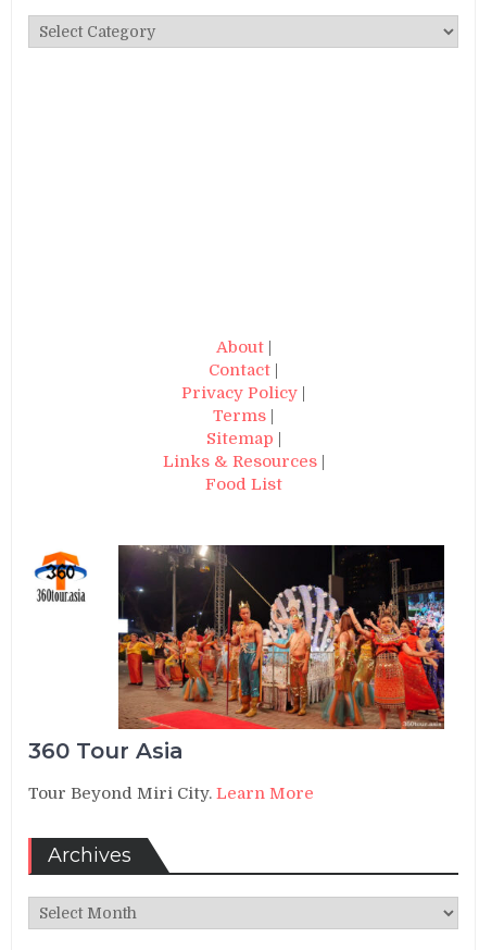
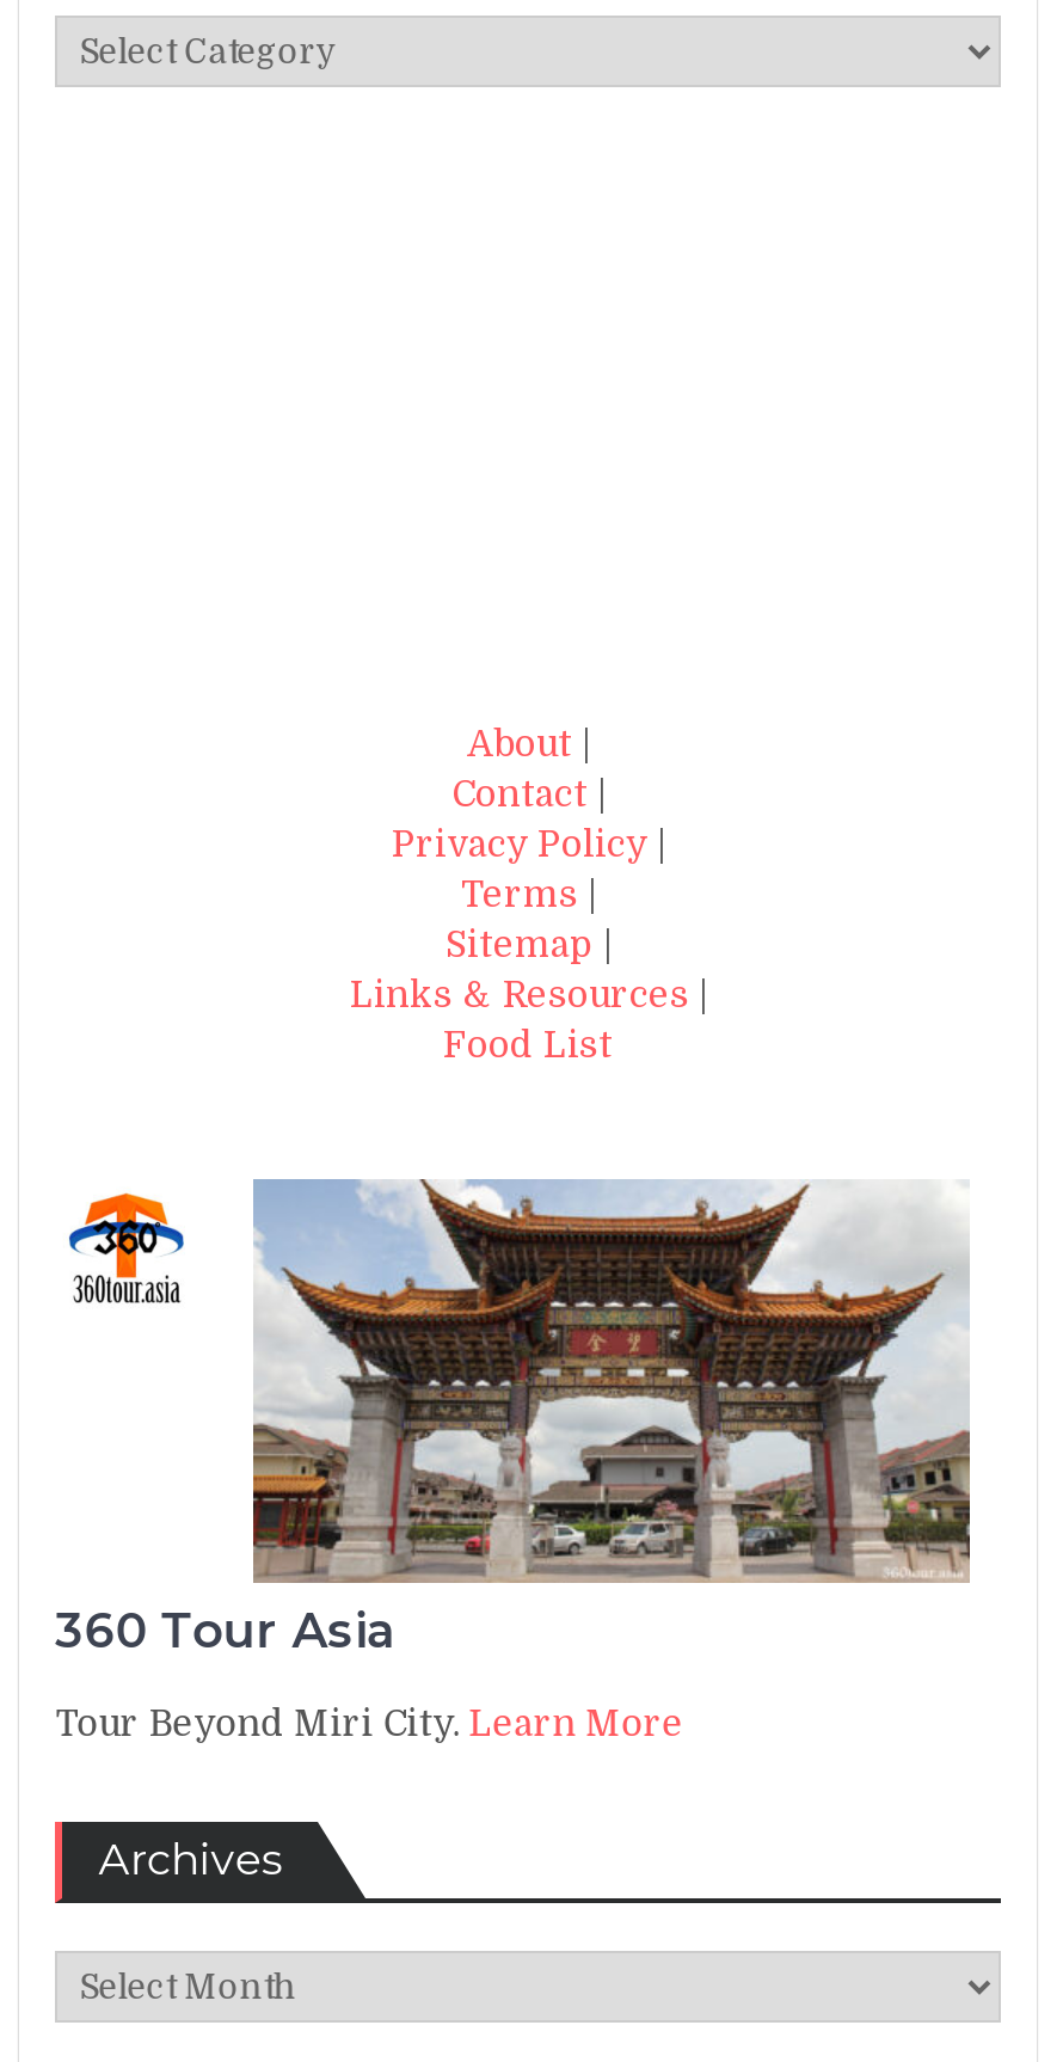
- [image]
+ [image]
